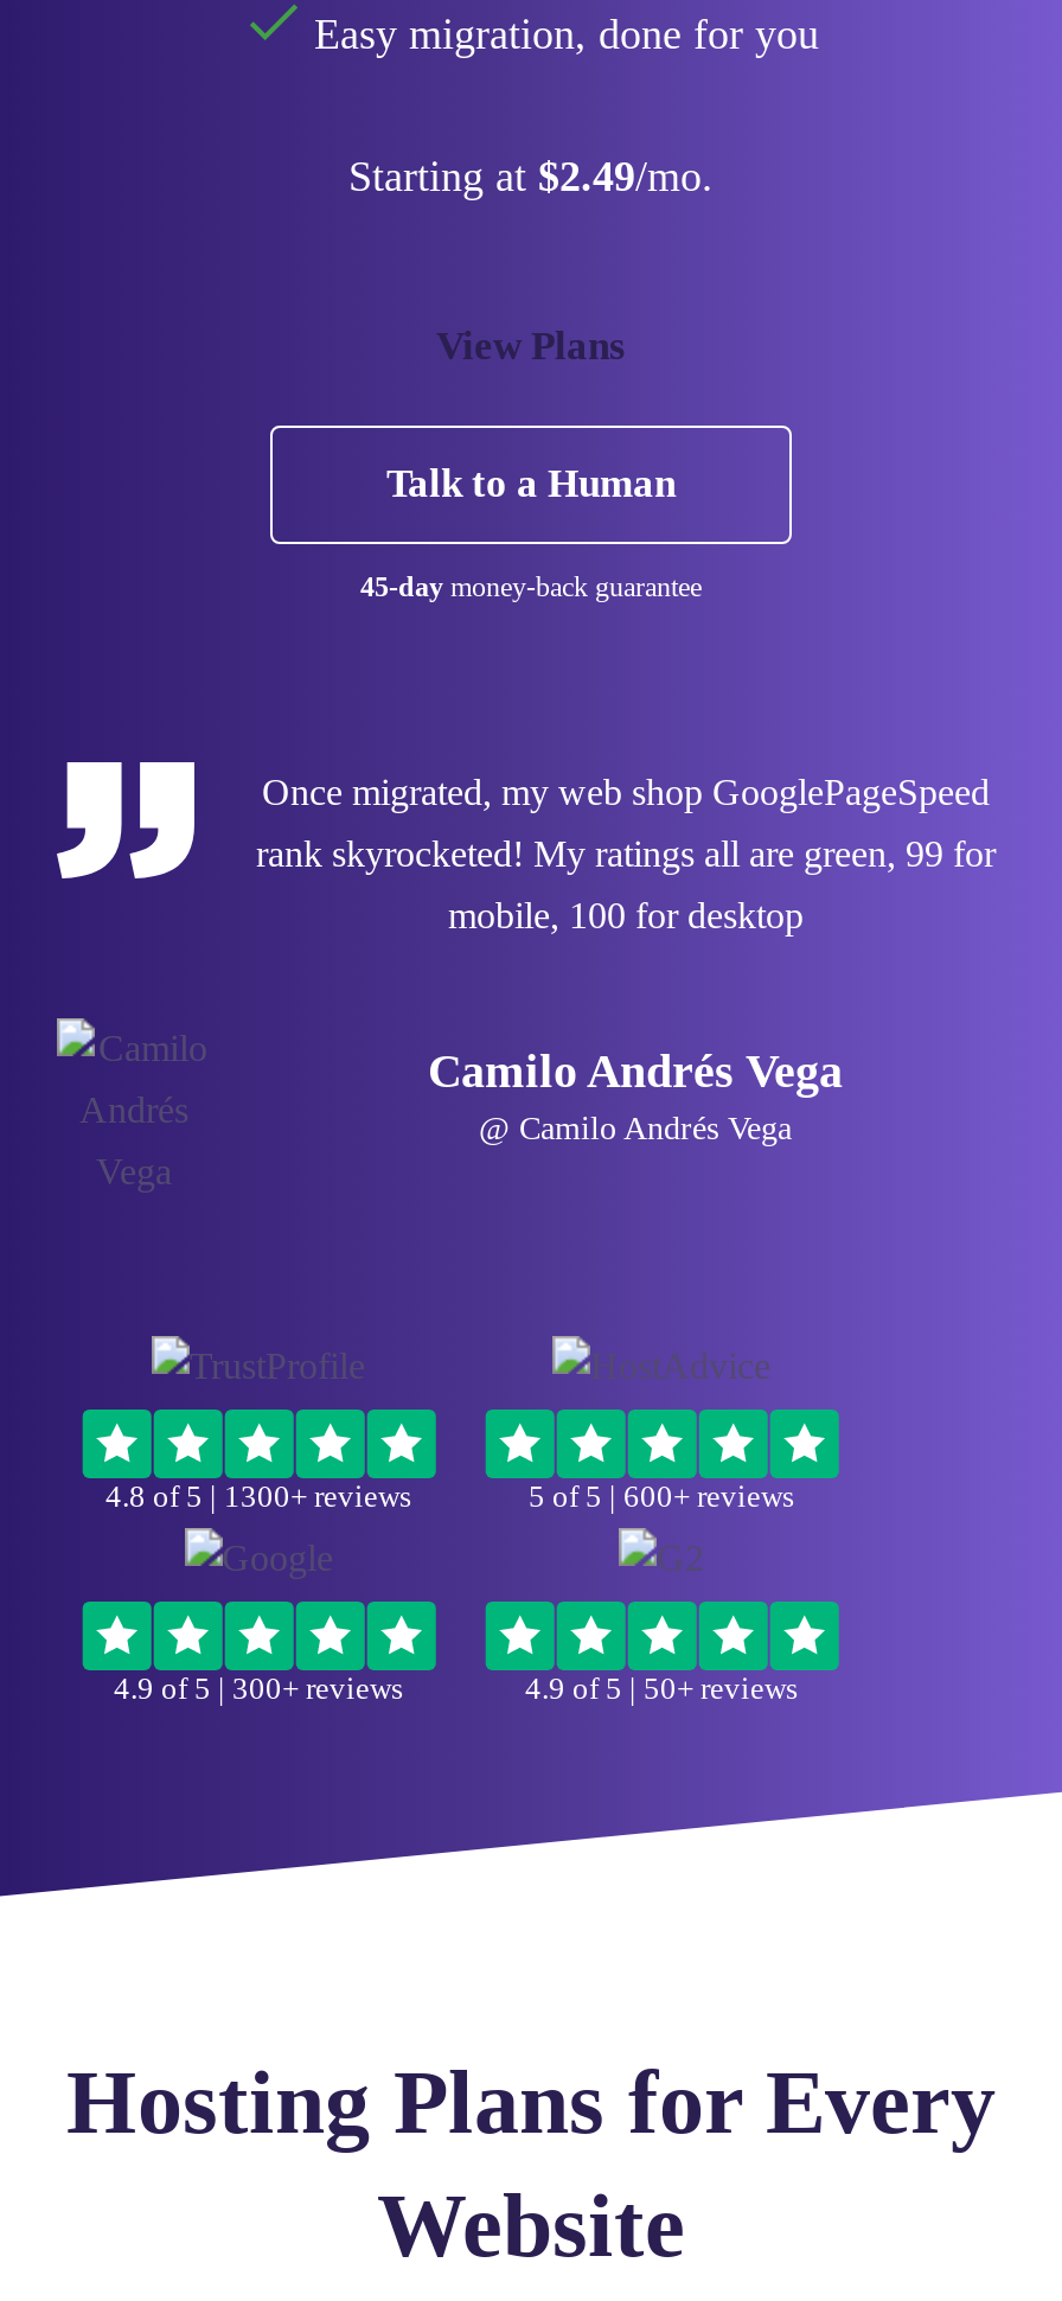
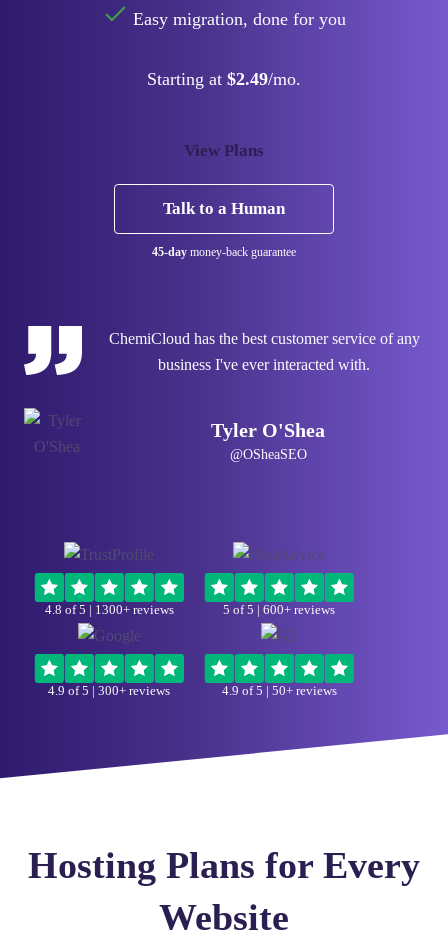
- Once migrated, my web shop GooglePageSpeed
- rank skyrocketed! My ratings all are green, 99 for
- mobile, 100 for desktop
- Camilo Andrés Vega
- @ Camilo Andrés Vega
+ ChemiCloud has the best customer service of any
+ business I've ever interacted with.
+ Tyler O'Shea
+ @OSheaSEO
